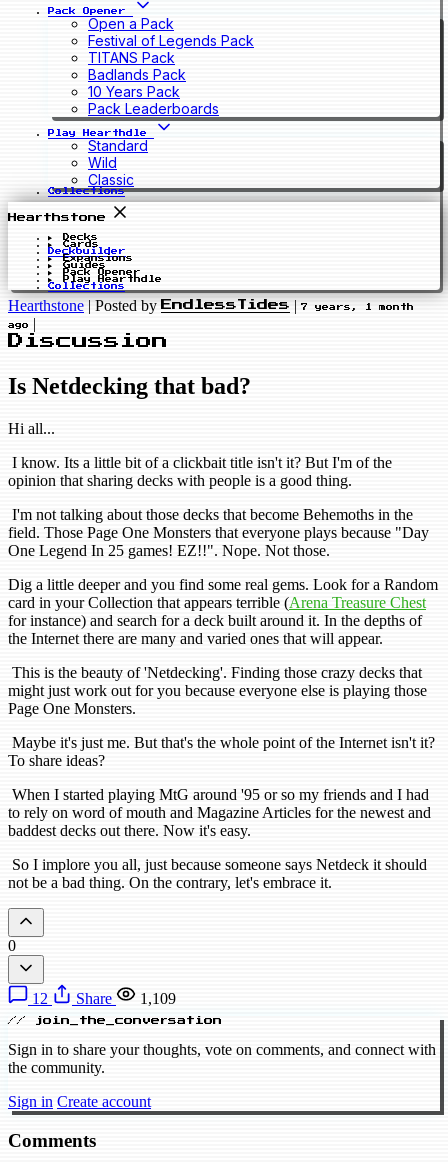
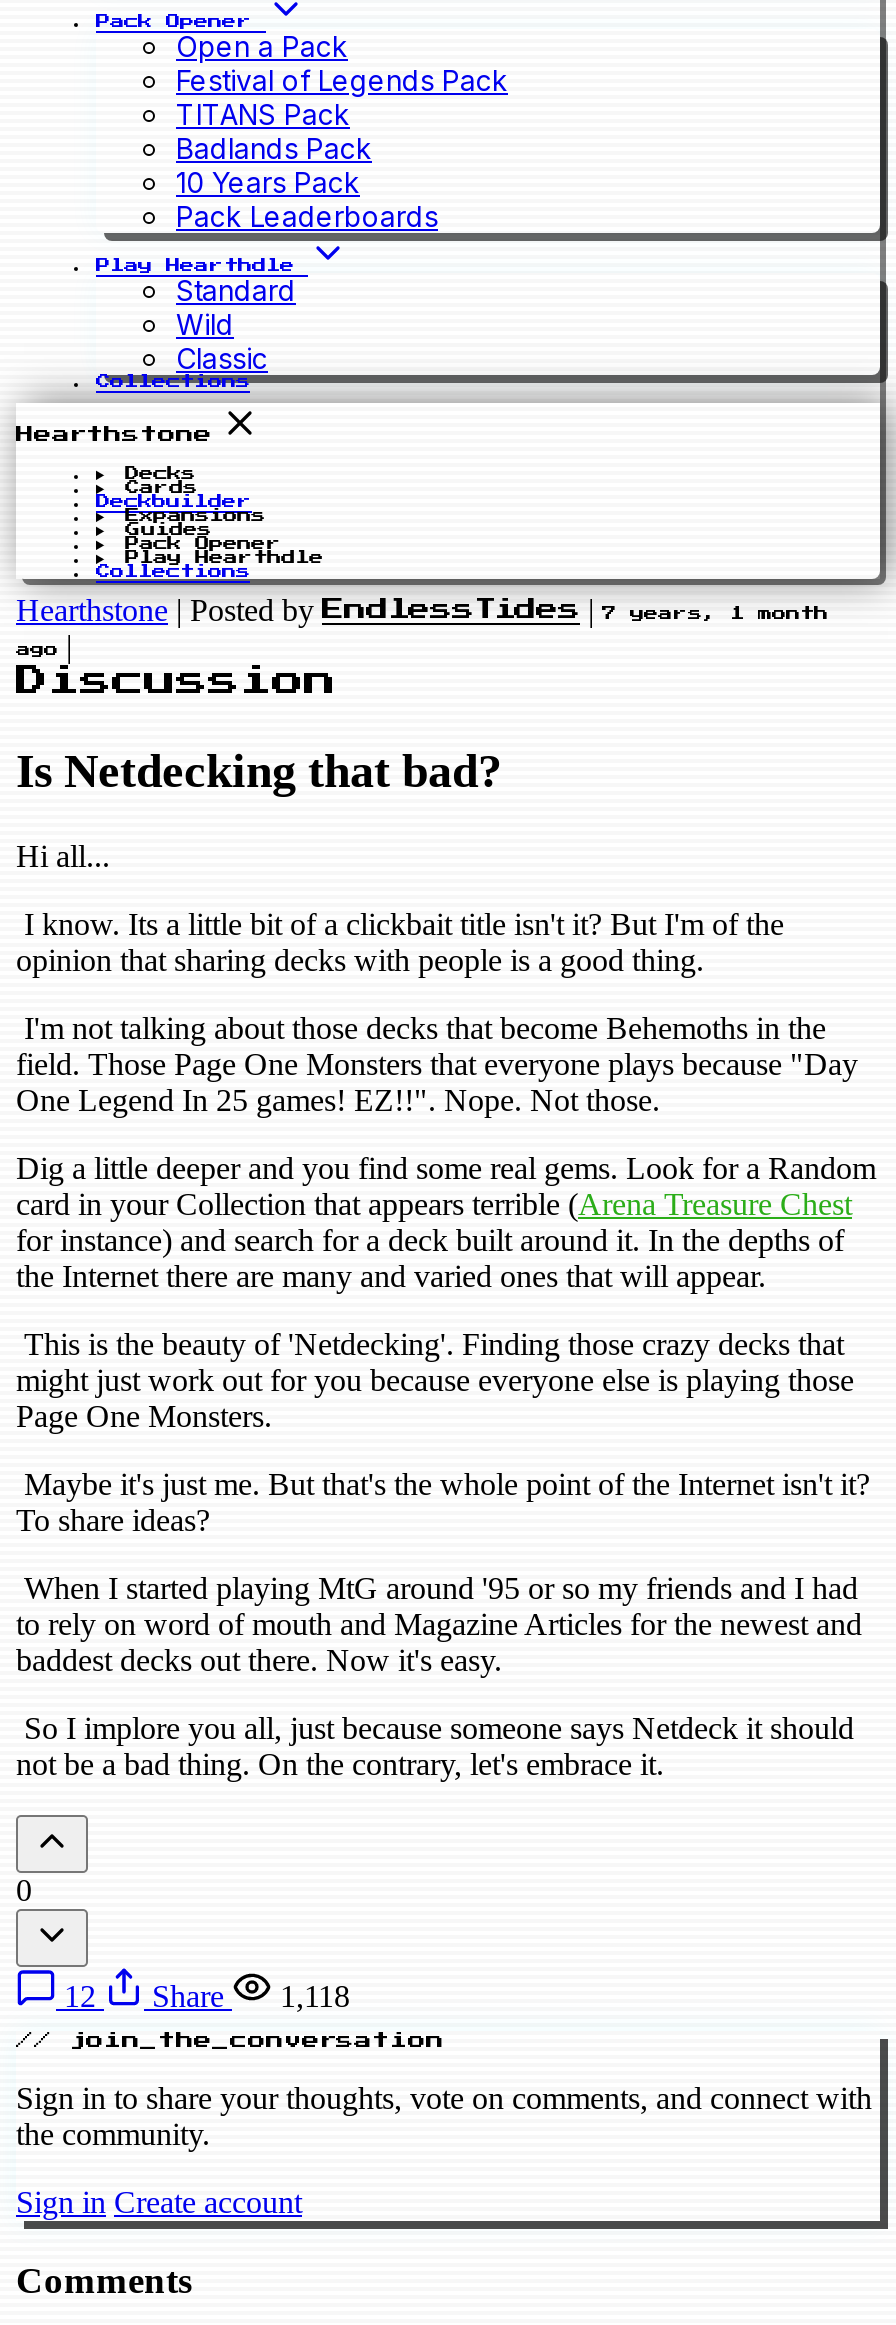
- 12 Share 1,109
+ 12 Share 1,118
